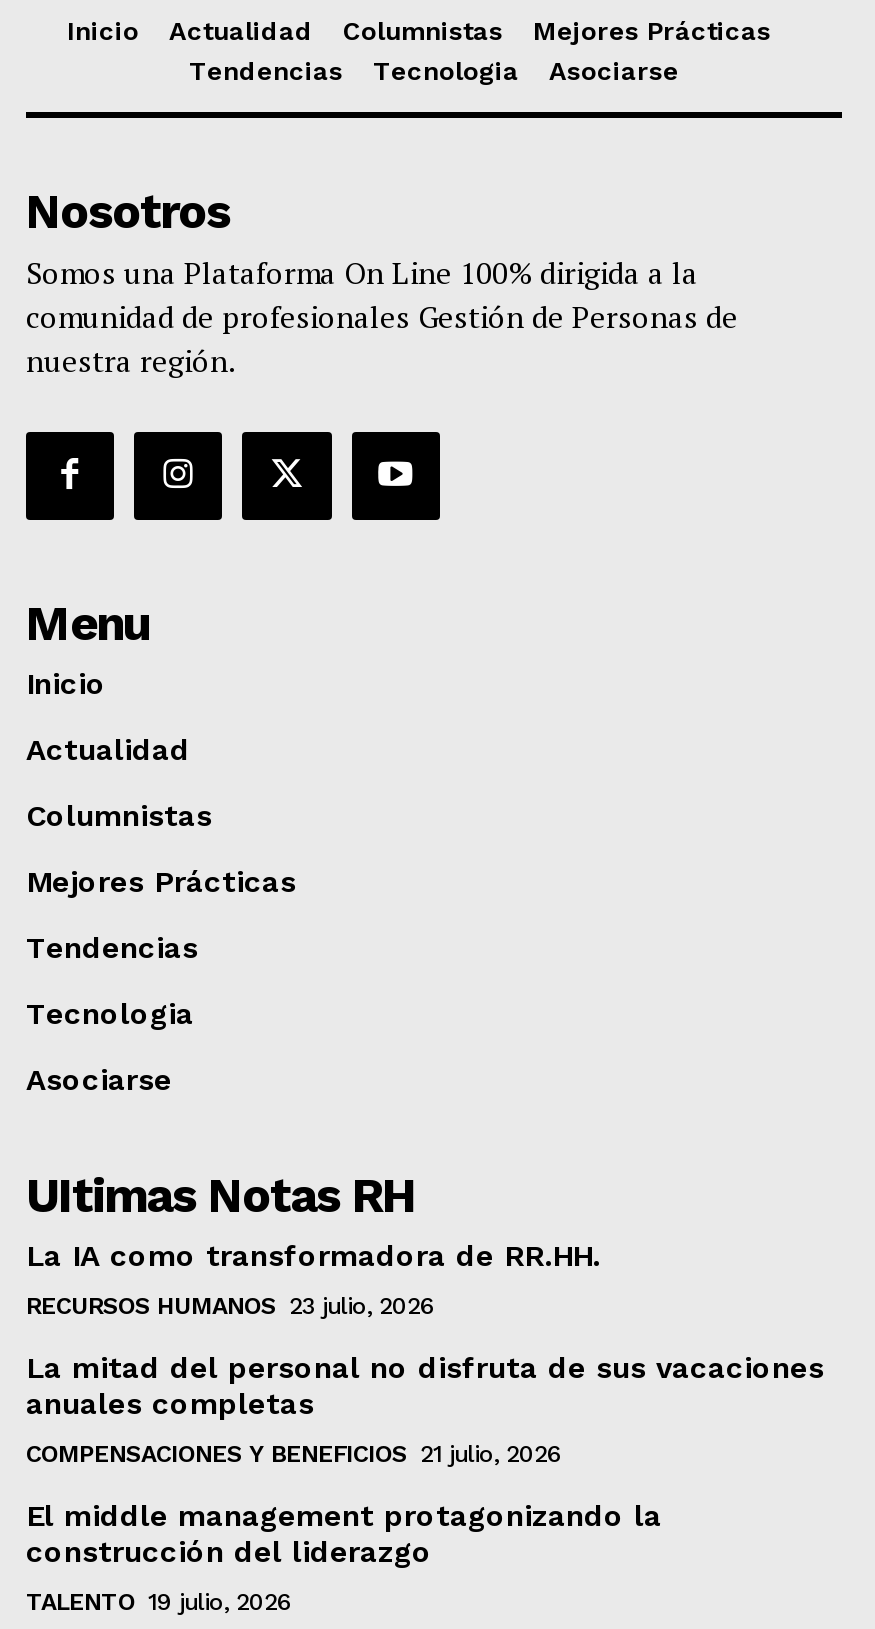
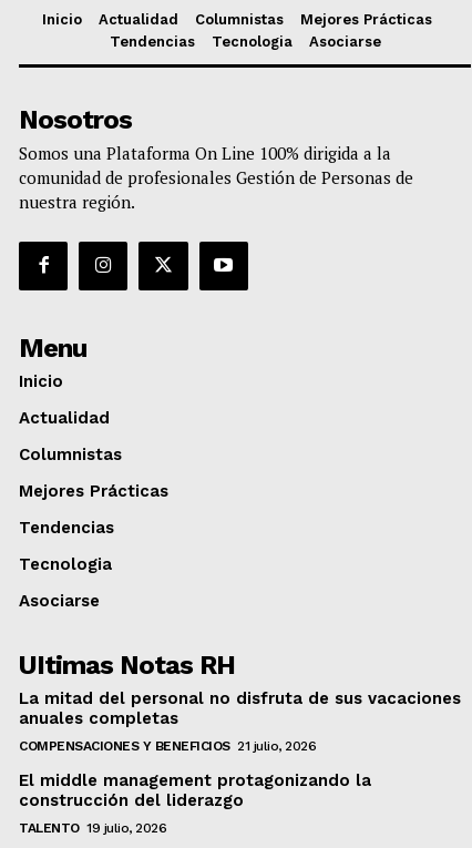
- La IA como transformadora de RR.HH.
- RECURSOS HUMANOS 23 julio, 2026
